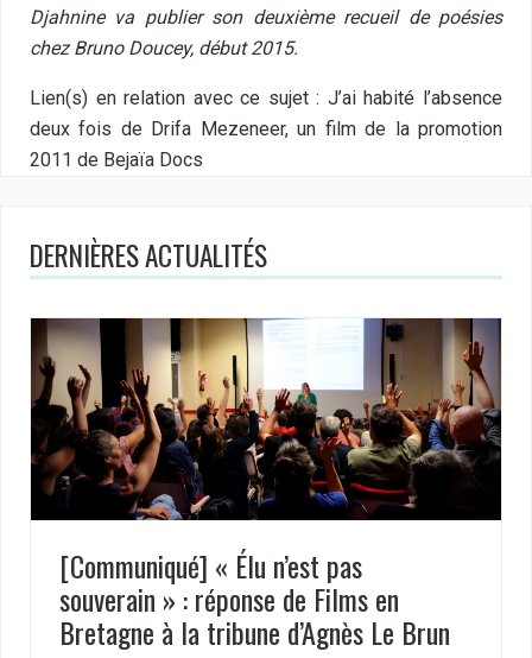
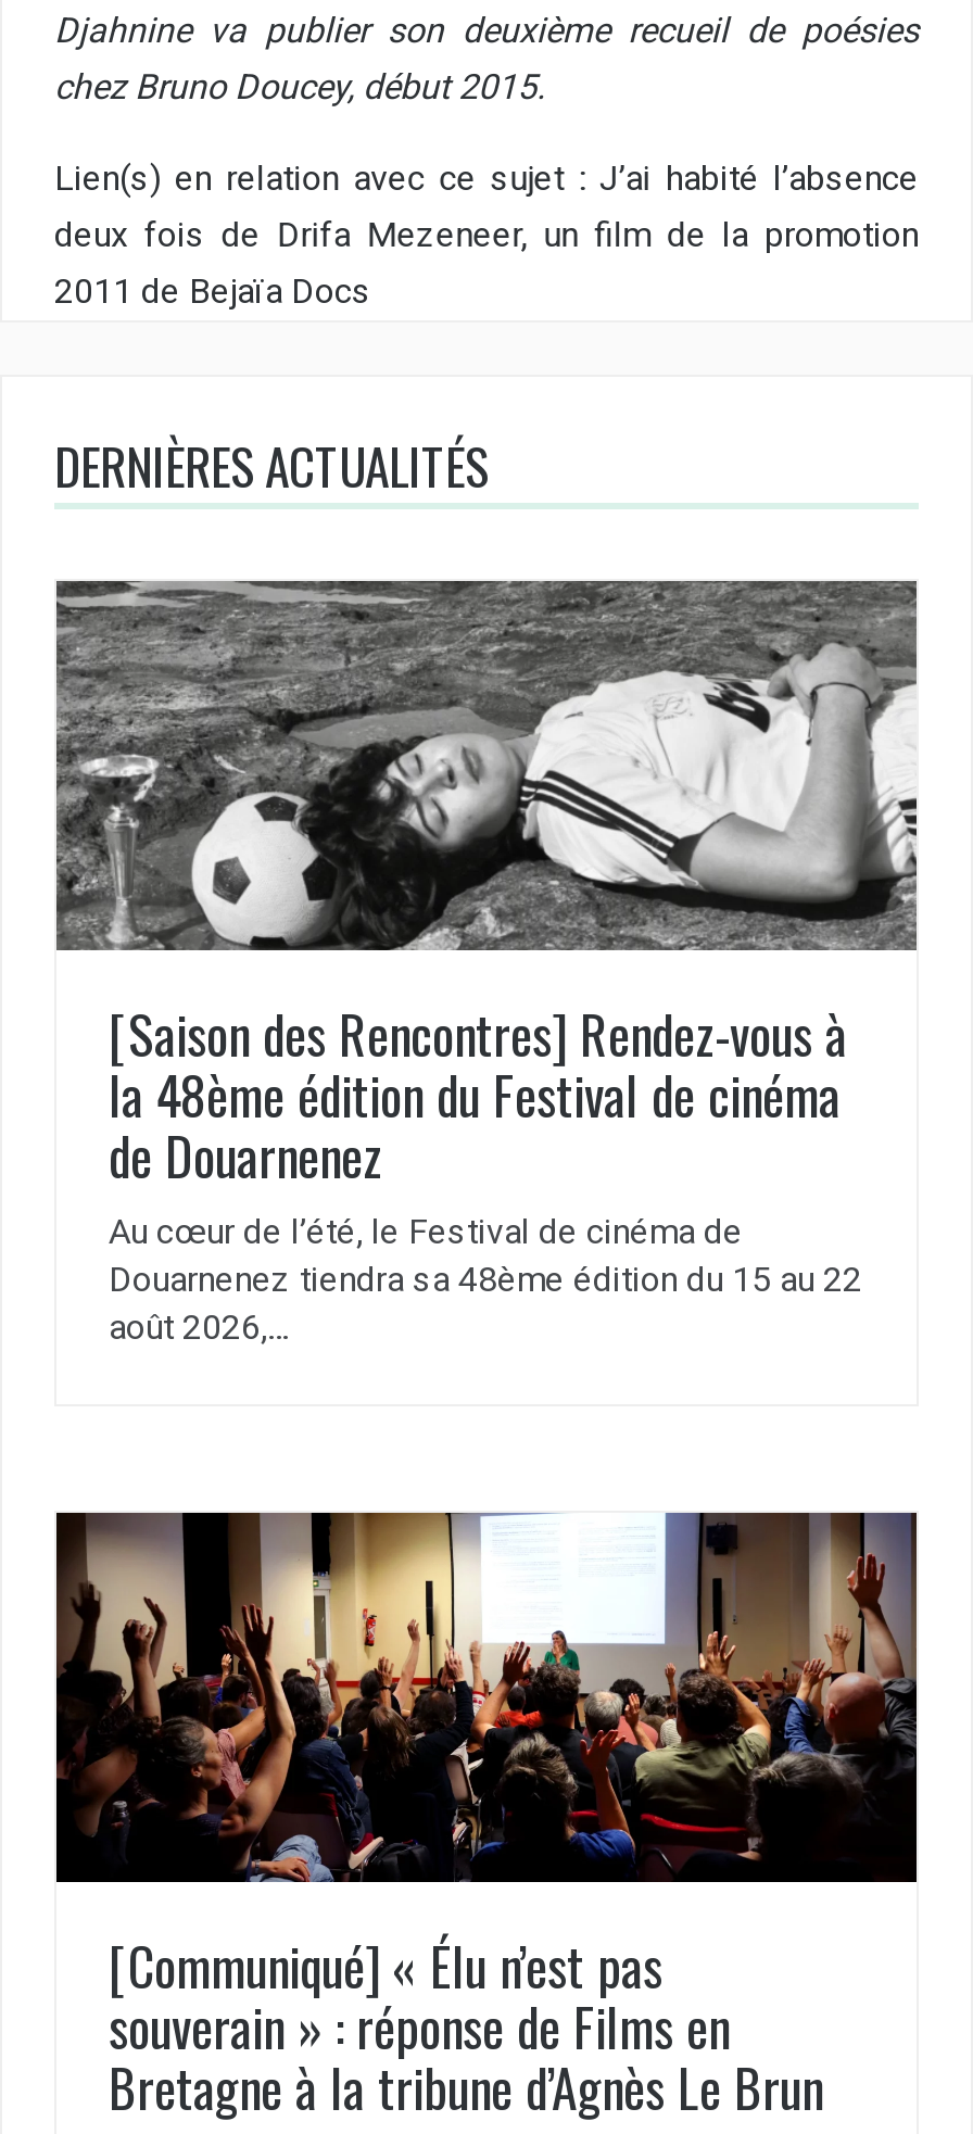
+ [image]
+ [Saison des Rencontres] Rendez-vous à
+ la 48ème édition du Festival de cinéma
+ de Douarnenez
+ Au cœur de l’été, le Festival de cinéma de
+ Douarnenez tiendra sa 48ème édition du 15 au 22
+ août 2026,…
